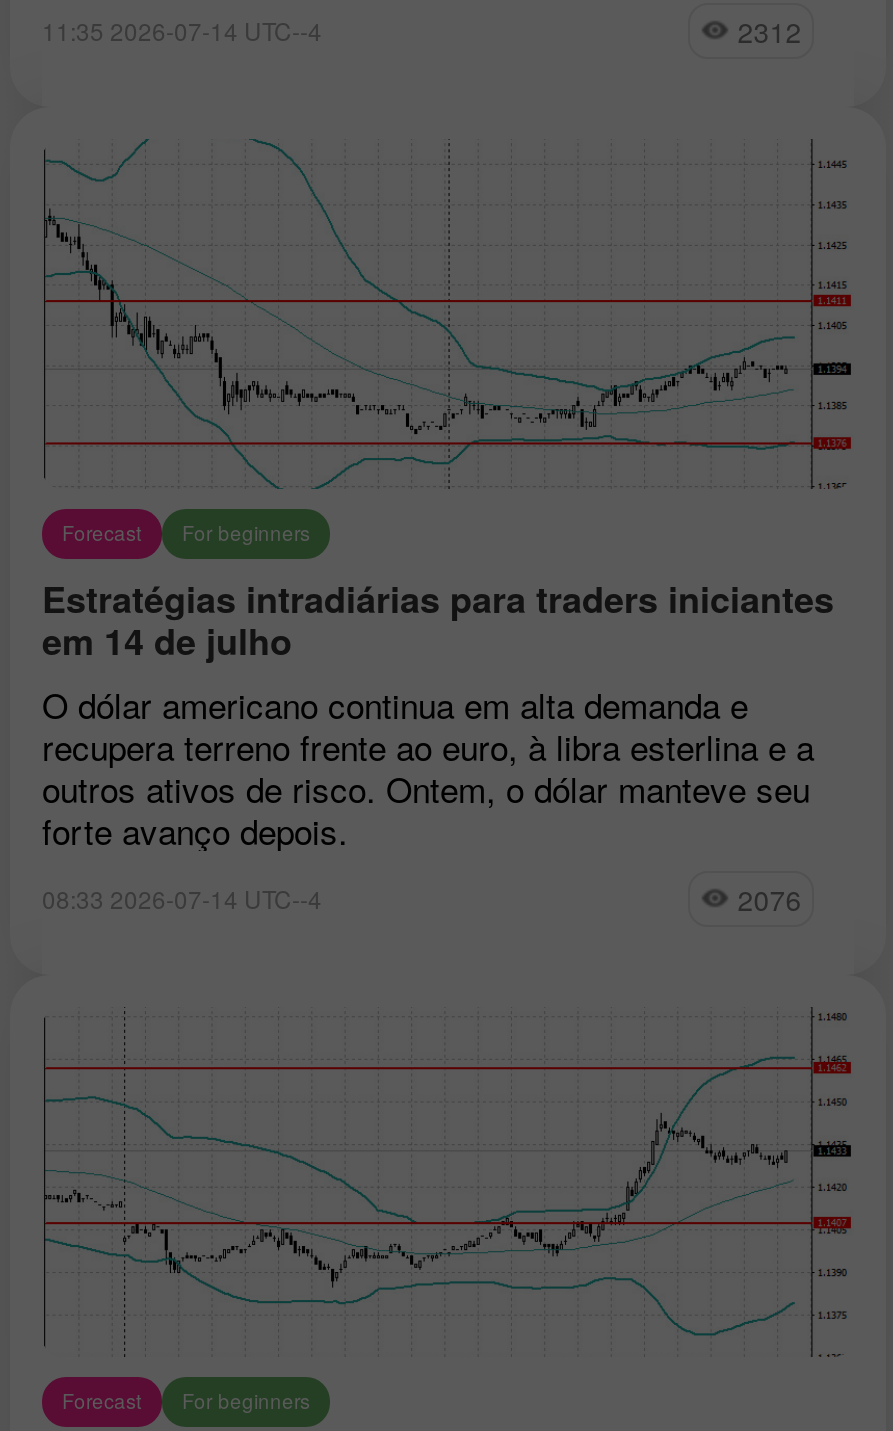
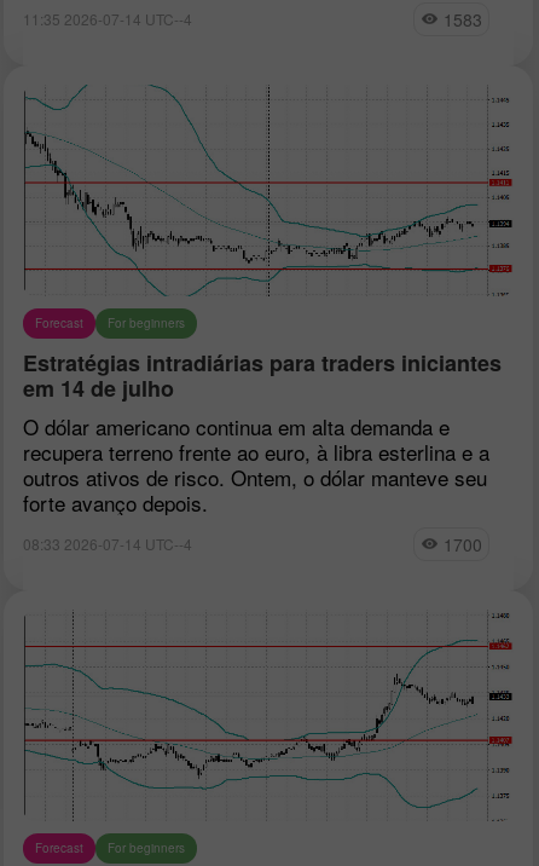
- 2312
+ 1583

- 2076
+ 1700
